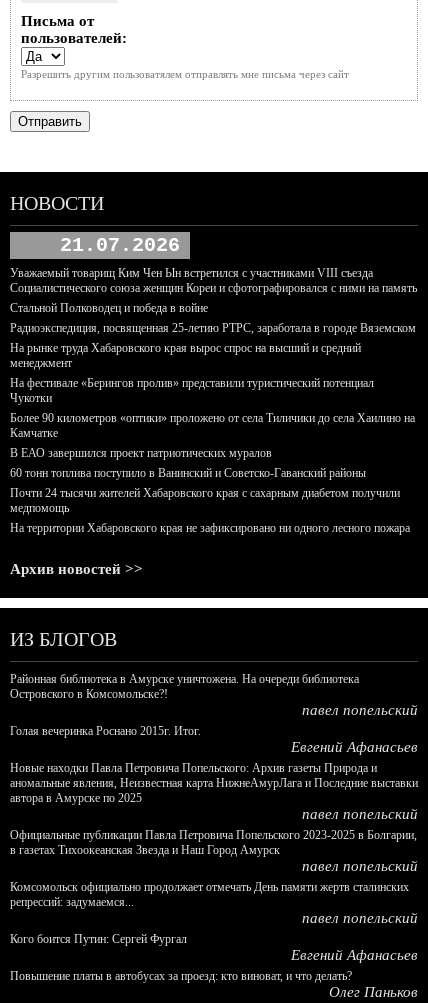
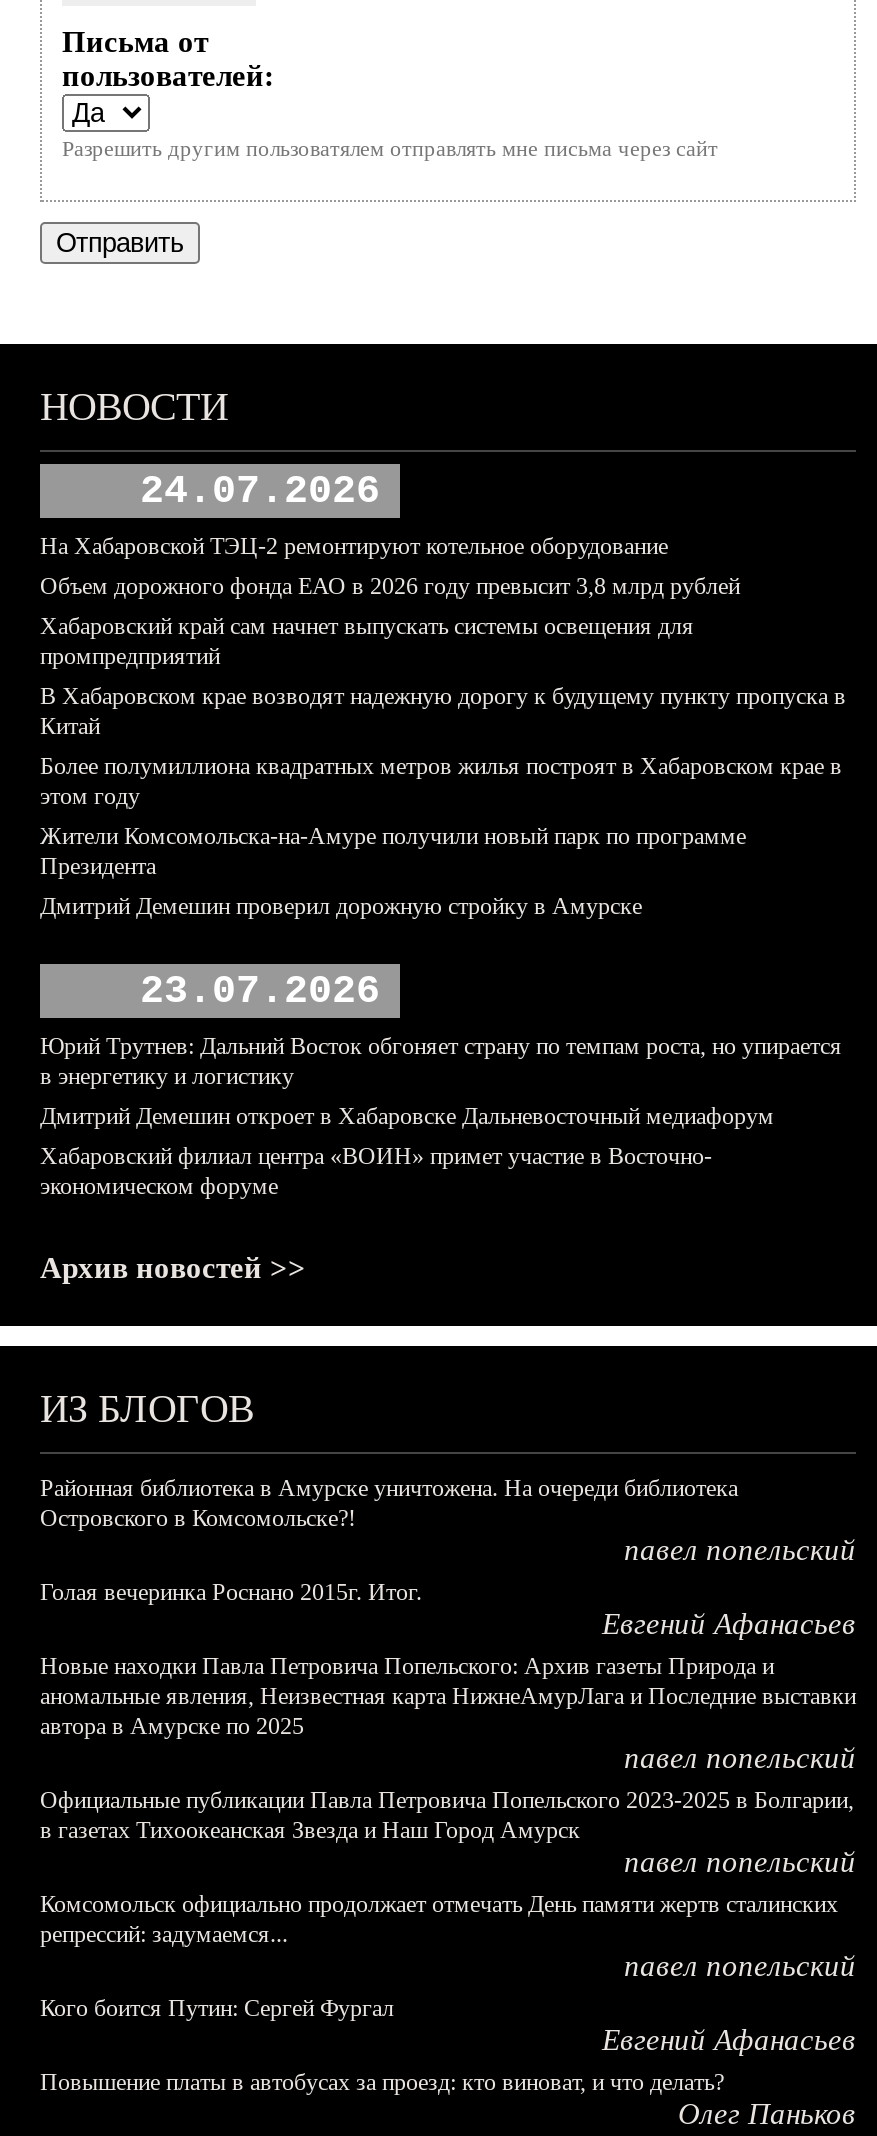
- 21.07.2026
- Уважаемый товарищ Ким Чен Ын встретился с участниками VIII съезда
- Социалистического союза женщин Кореи и сфотографировался с ними на память
- Стальной Полководец и победа в войне
- Радиоэкспедиция, посвященная 25-летию РТРС, заработала в городе Вяземском
- На рынке труда Хабаровского края вырос спрос на высший и средний
- менеджмент
- На фестивале «Берингов пролив» представили туристический потенциал
- Чукотки
- Более 90 километров «оптики» проложено от села Тиличики до села Хаилино на
- Камчатке
- В ЕАО завершился проект патриотических муралов
- 60 тонн топлива поступило в Ванинский и Советско-Гаванский районы
- Почти 24 тысячи жителей Хабаровского края с сахарным диабетом получили
- медпомощь
- На территории Хабаровского края не зафиксировано ни одного лесного пожара
+ 24.07.2026
+ На Хабаровской ТЭЦ-2 ремонтируют котельное оборудование
+ Объем дорожного фонда ЕАО в 2026 году превысит 3,8 млрд рублей
+ Хабаровский край сам начнет выпускать системы освещения для
+ промпредприятий
+ В Хабаровском крае возводят надежную дорогу к будущему пункту пропуска в
+ Китай
+ Более полумиллиона квадратных метров жилья построят в Хабаровском крае в
+ этом году
+ Жители Комсомольска-на-Амуре получили новый парк по программе
+ Президента
+ Дмитрий Демешин проверил дорожную стройку в Амурске
+ 23.07.2026
+ Юрий Трутнев: Дальний Восток обгоняет страну по темпам роста, но упирается
+ в энергетику и логистику
+ Дмитрий Демешин откроет в Хабаровске Дальневосточный медиафорум
+ Хабаровский филиал центра «ВОИН» примет участие в Восточно-
+ экономическом форуме
